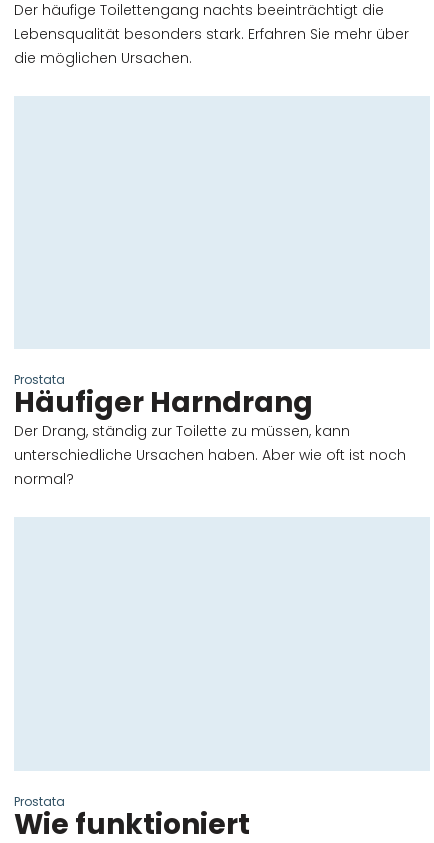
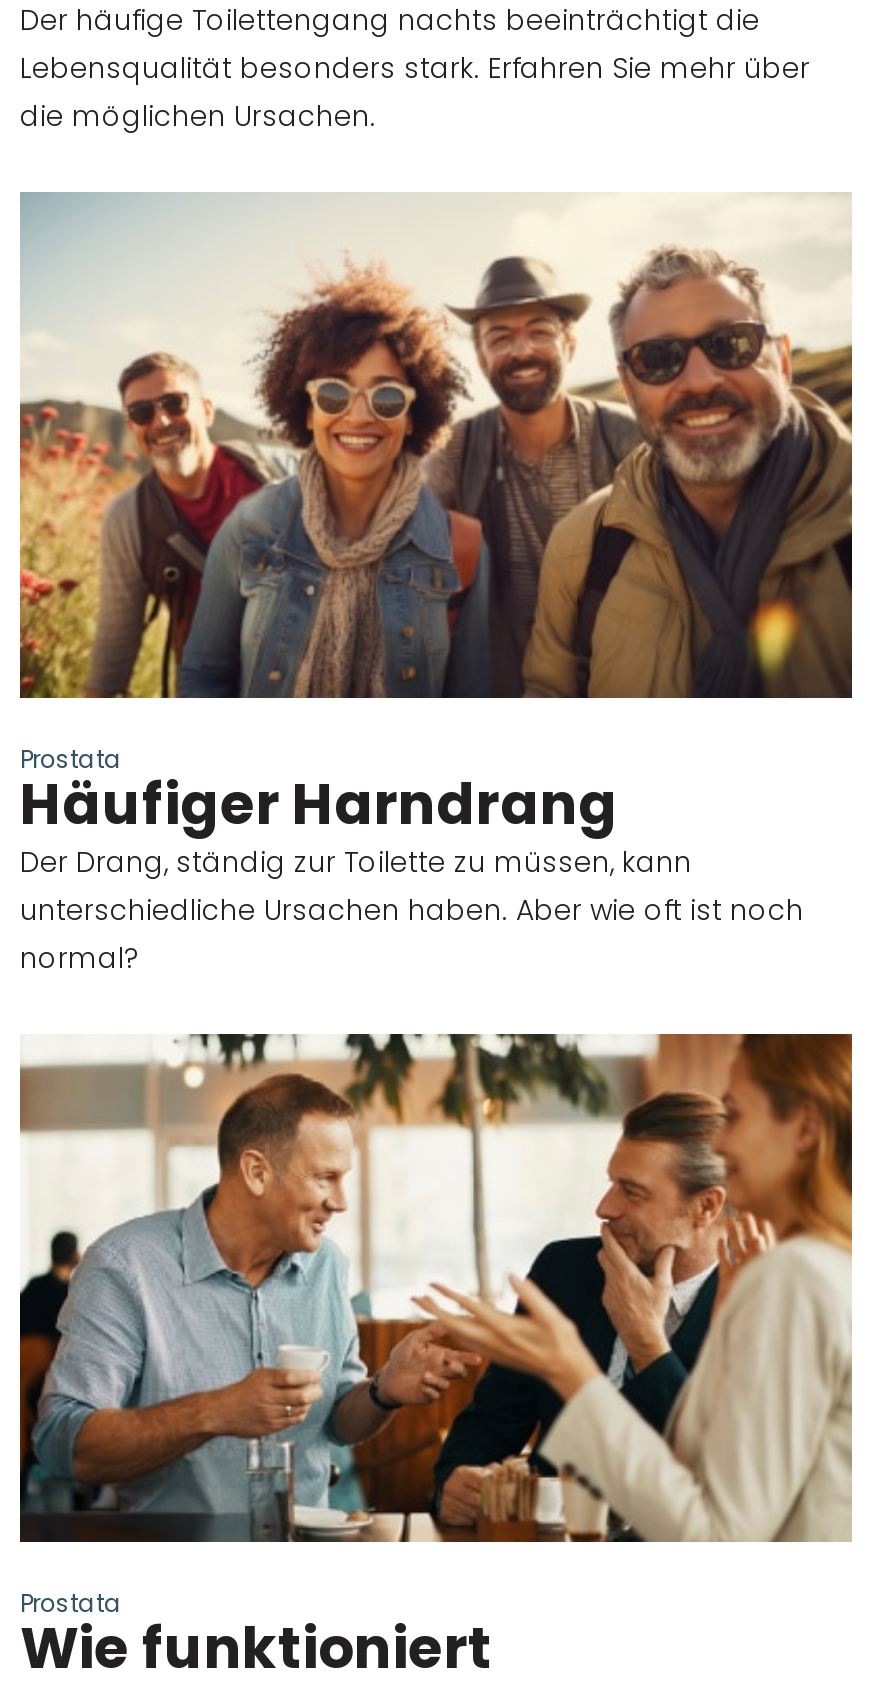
+ [image]

+ [image]
